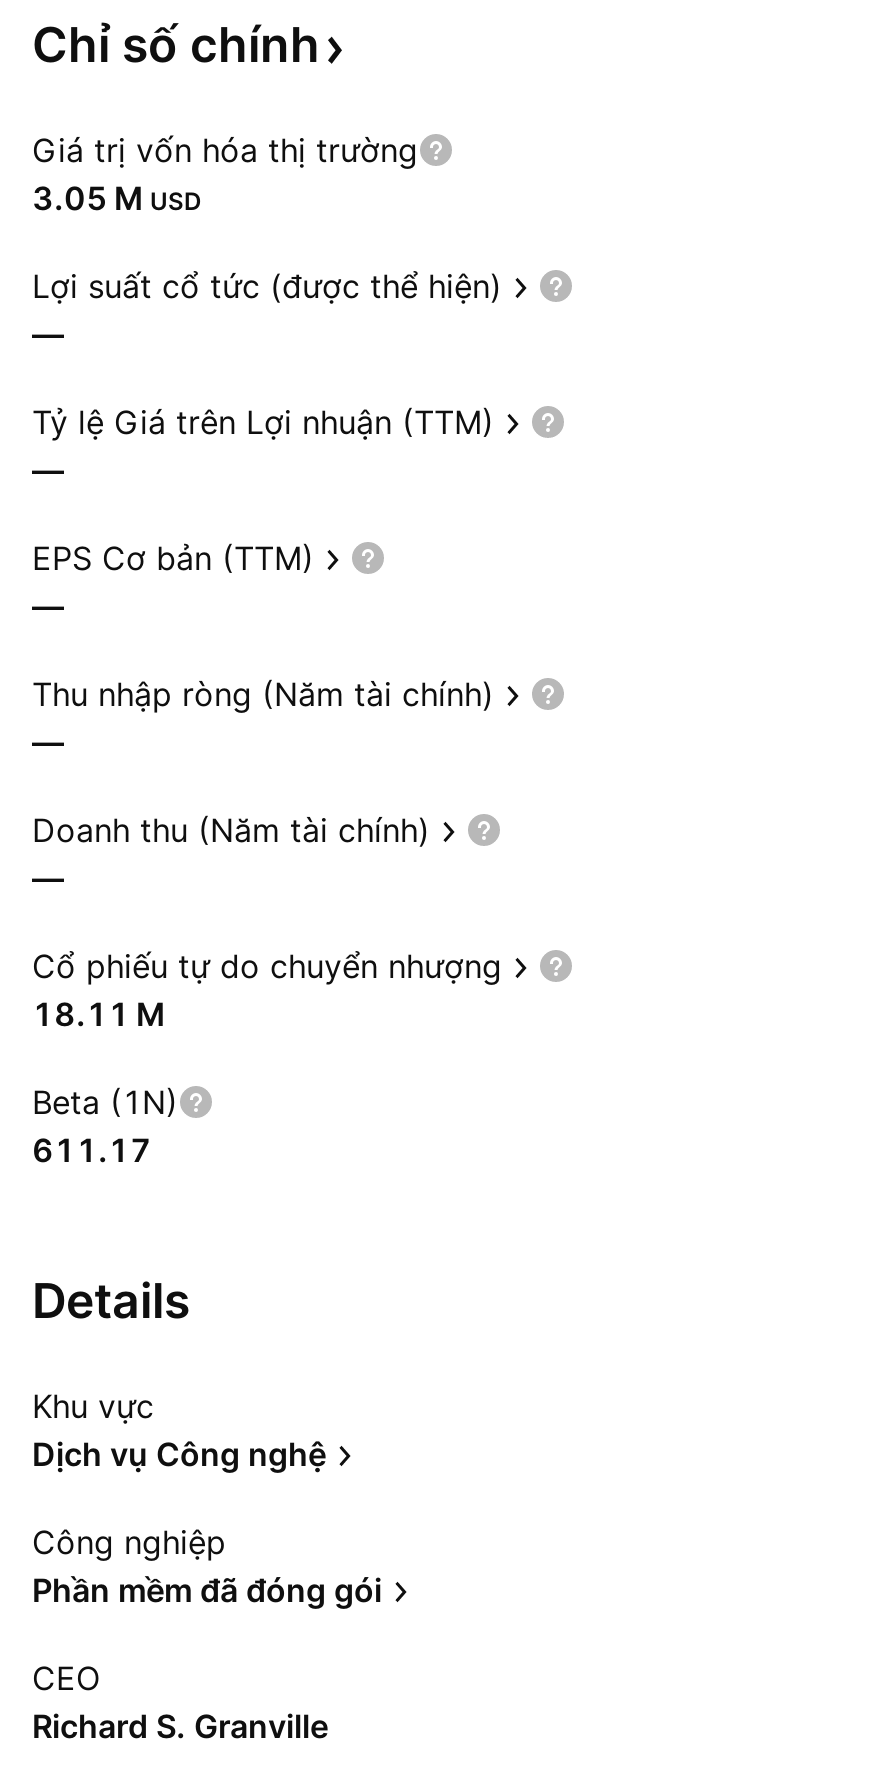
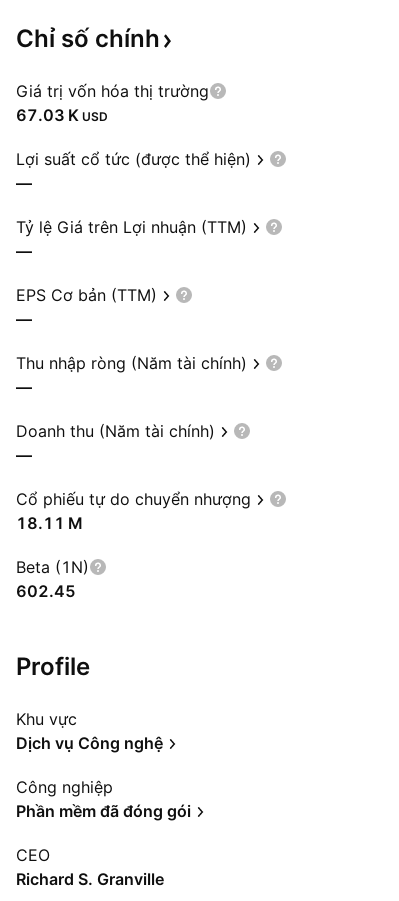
- 3.05 M USD
+ 67.03 K USD

- 611.17
+ 602.45

- Details
+ Profile
